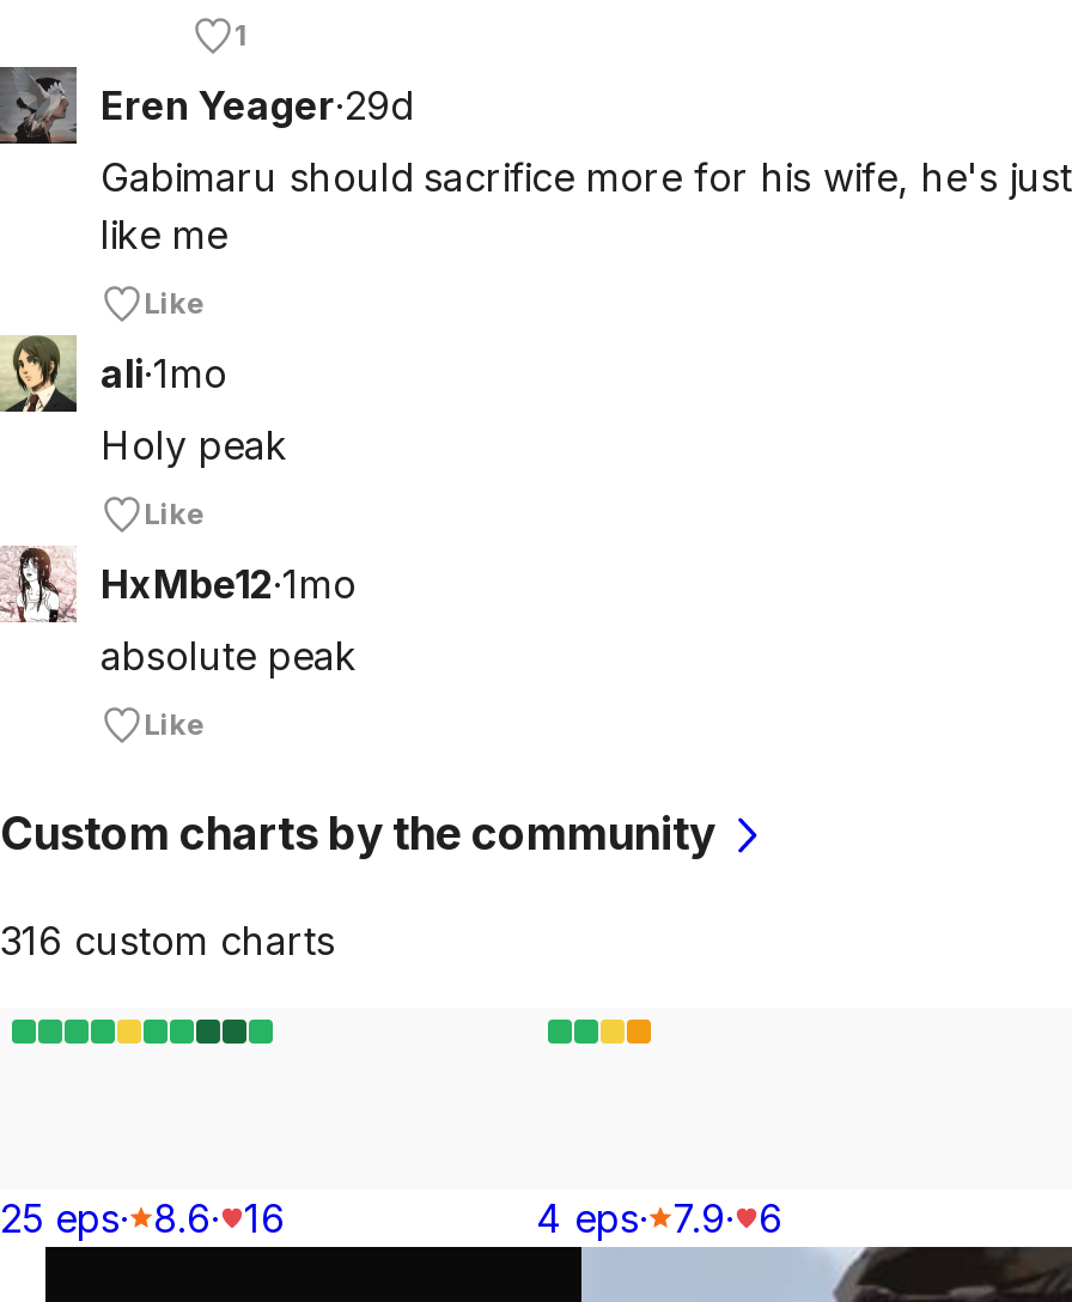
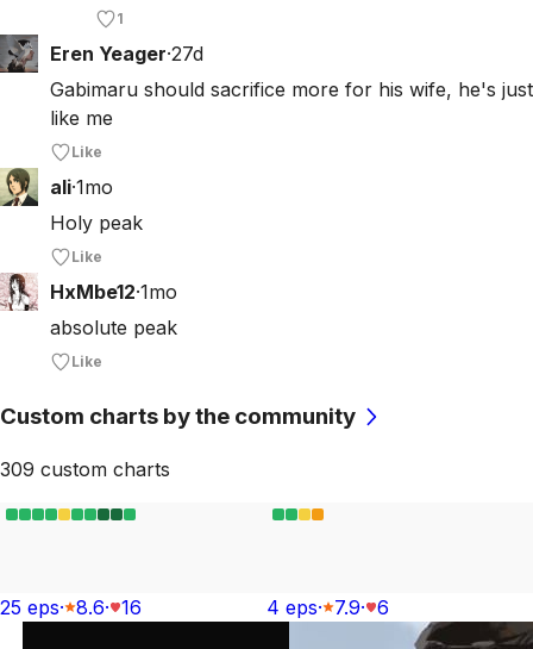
- Eren Yeager·29d
+ Eren Yeager·27d

- 316 custom charts
+ 309 custom charts
